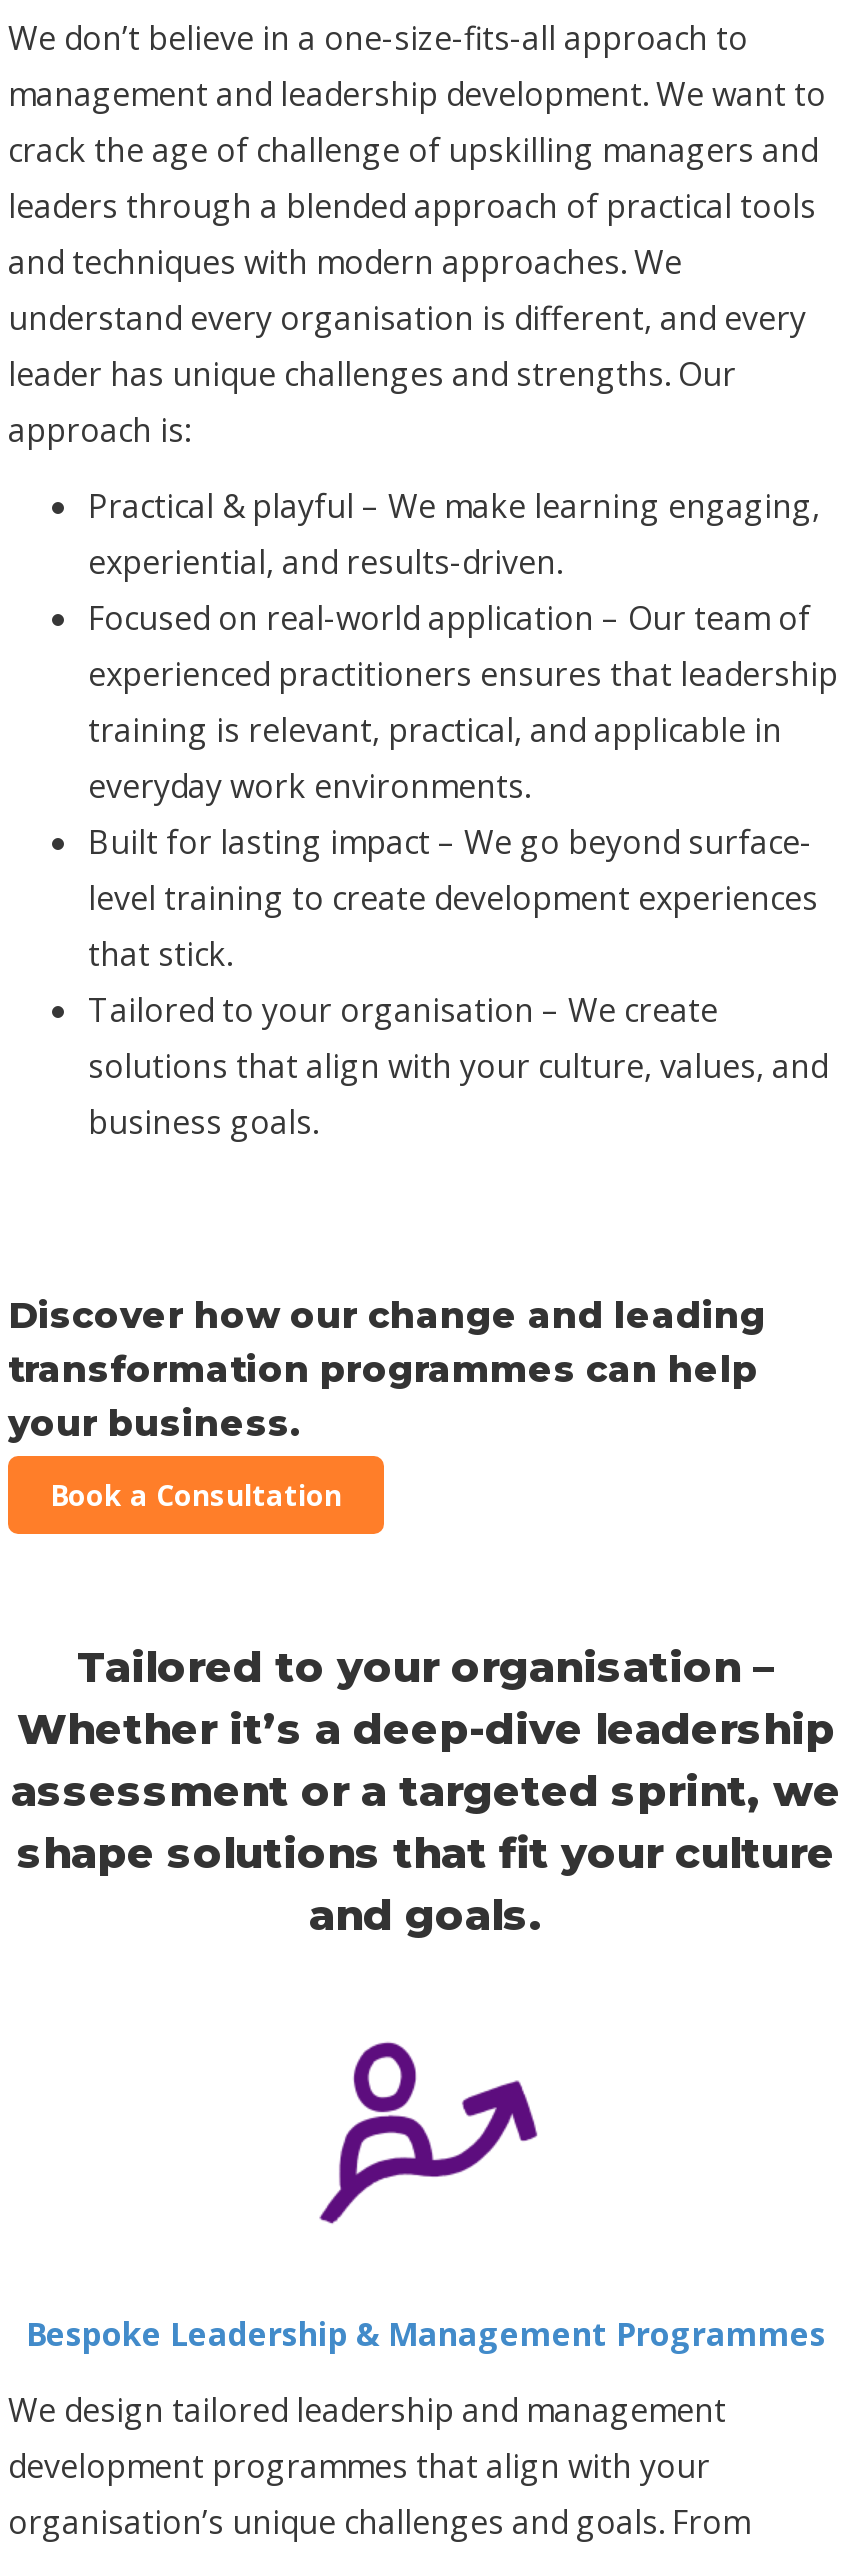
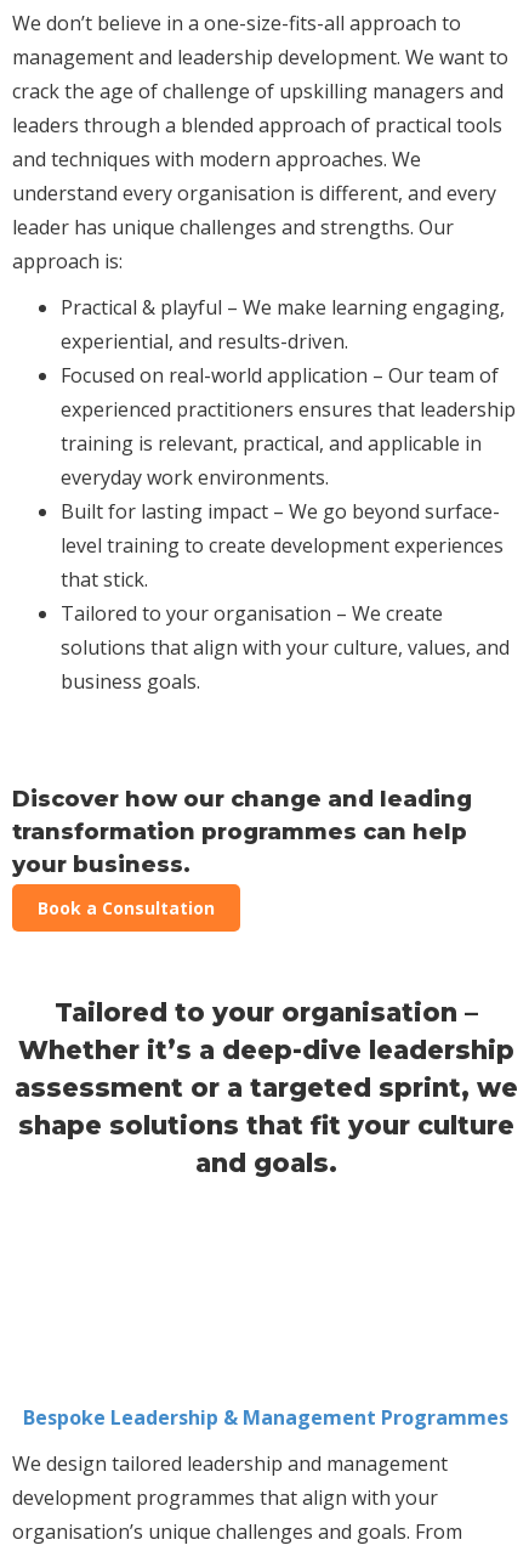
- [image]
